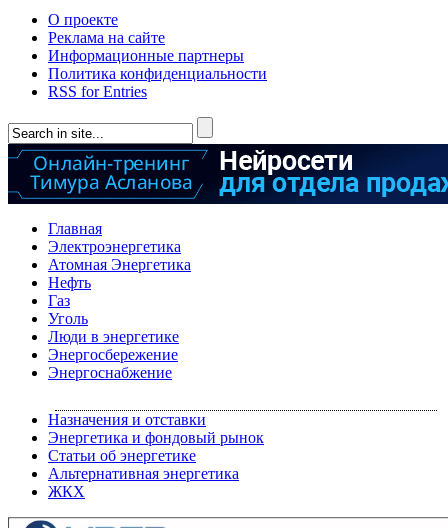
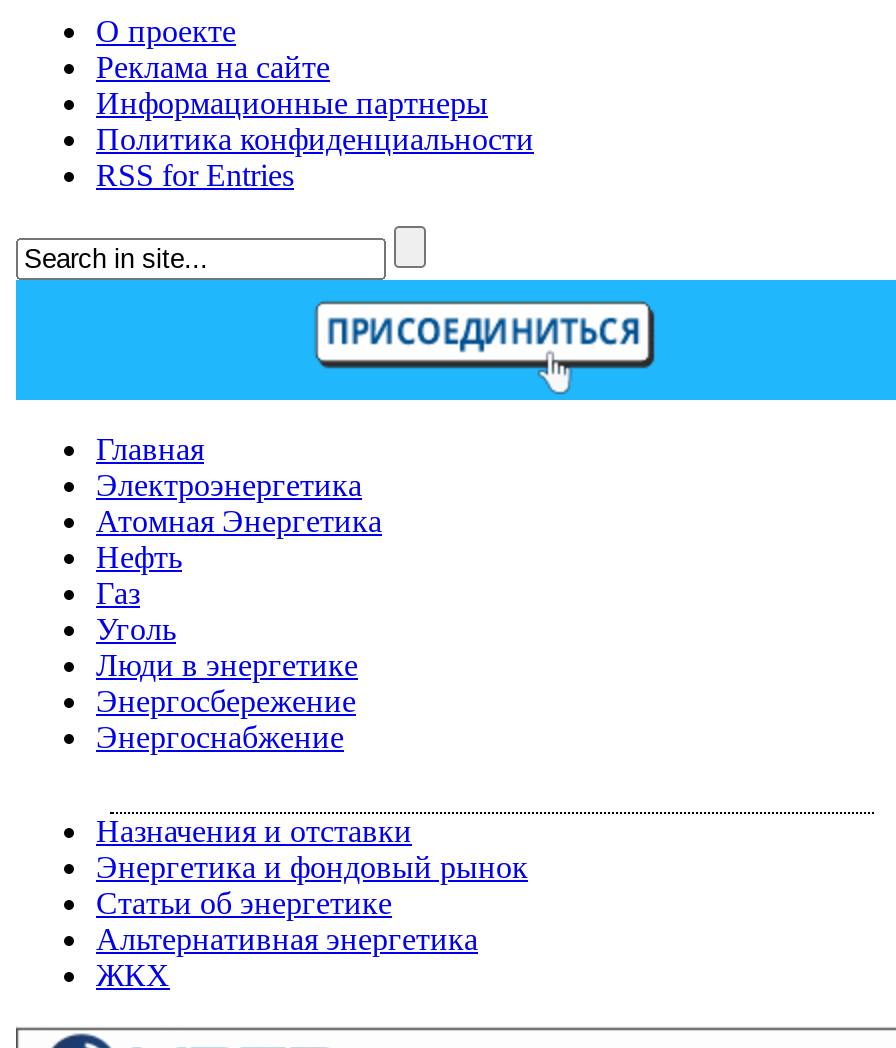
- [image]
+ [image]
